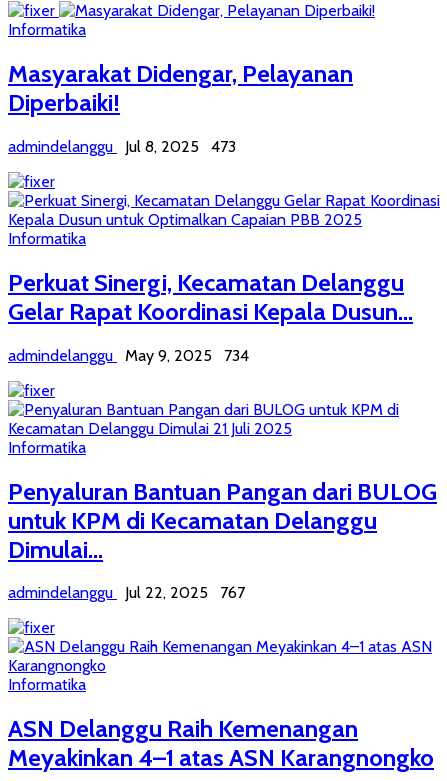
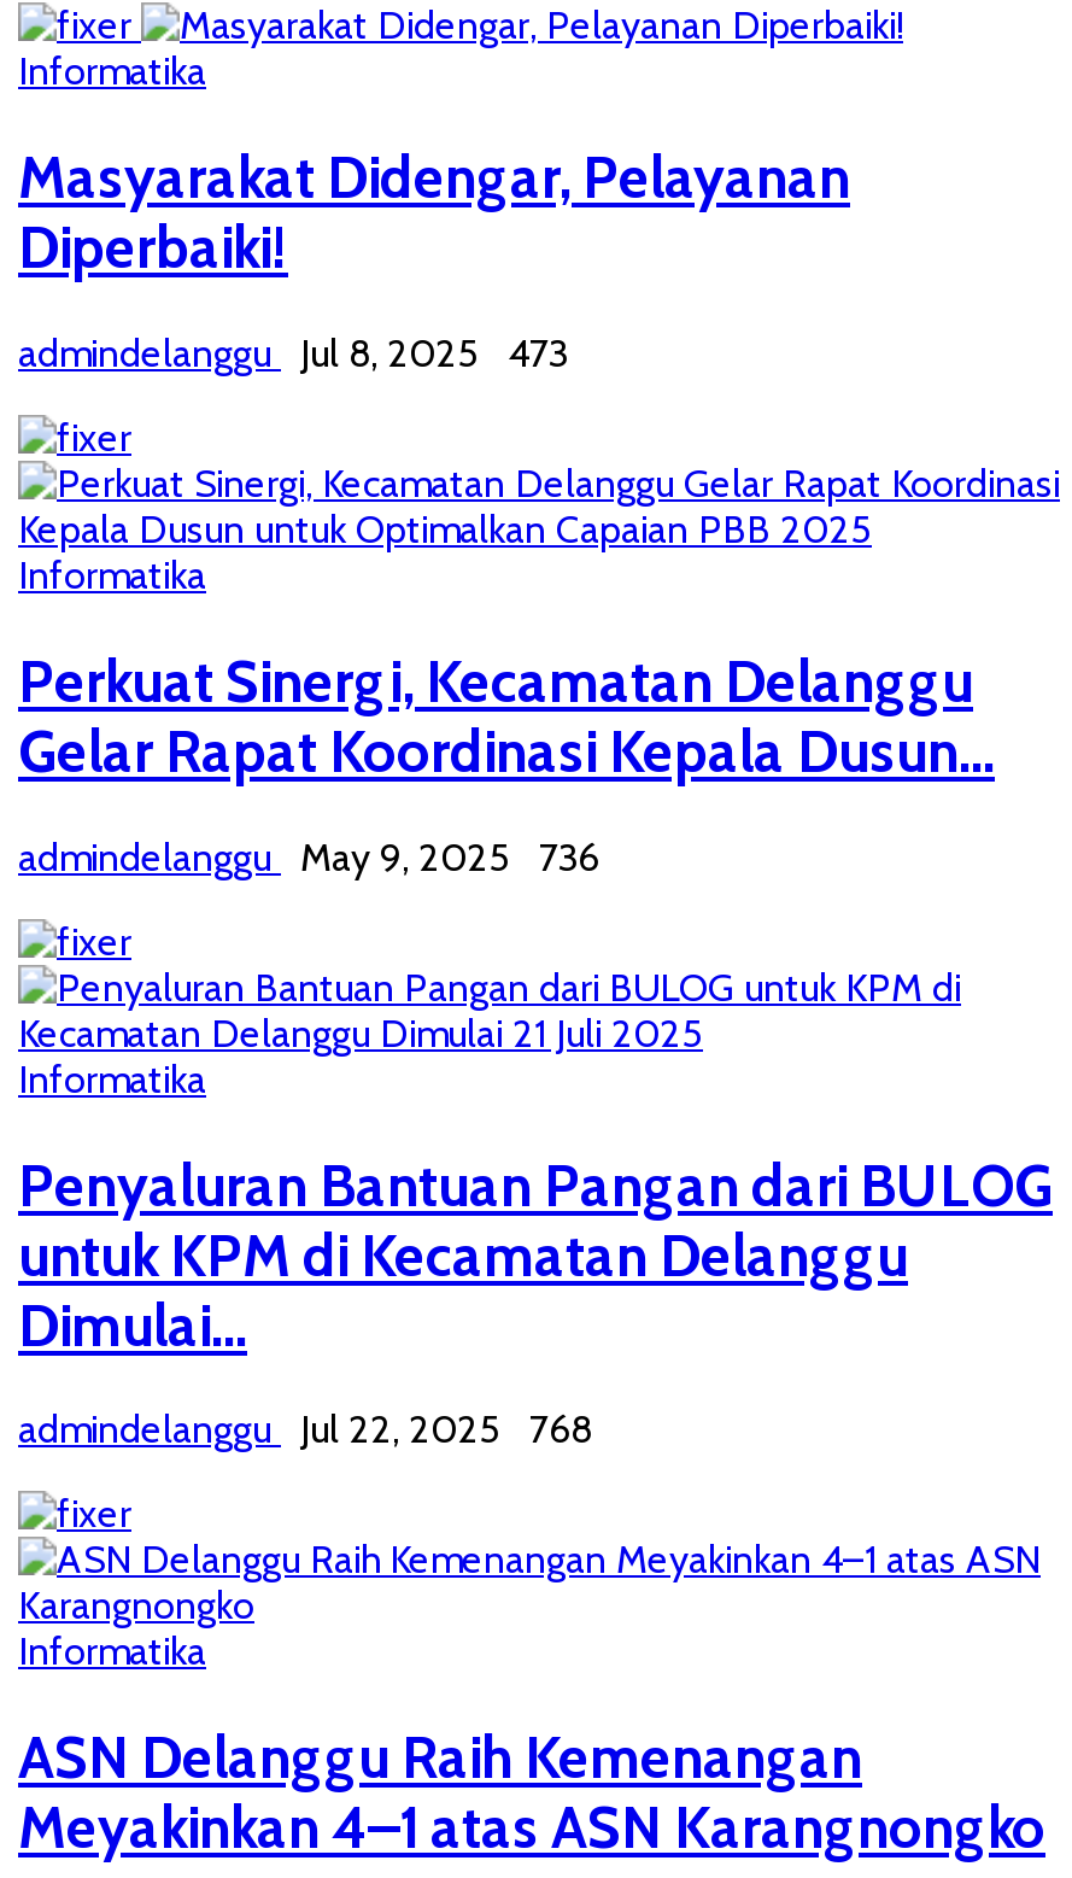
- admindelanggu May 9, 2025 734
+ admindelanggu May 9, 2025 736

- admindelanggu Jul 22, 2025 767
+ admindelanggu Jul 22, 2025 768
